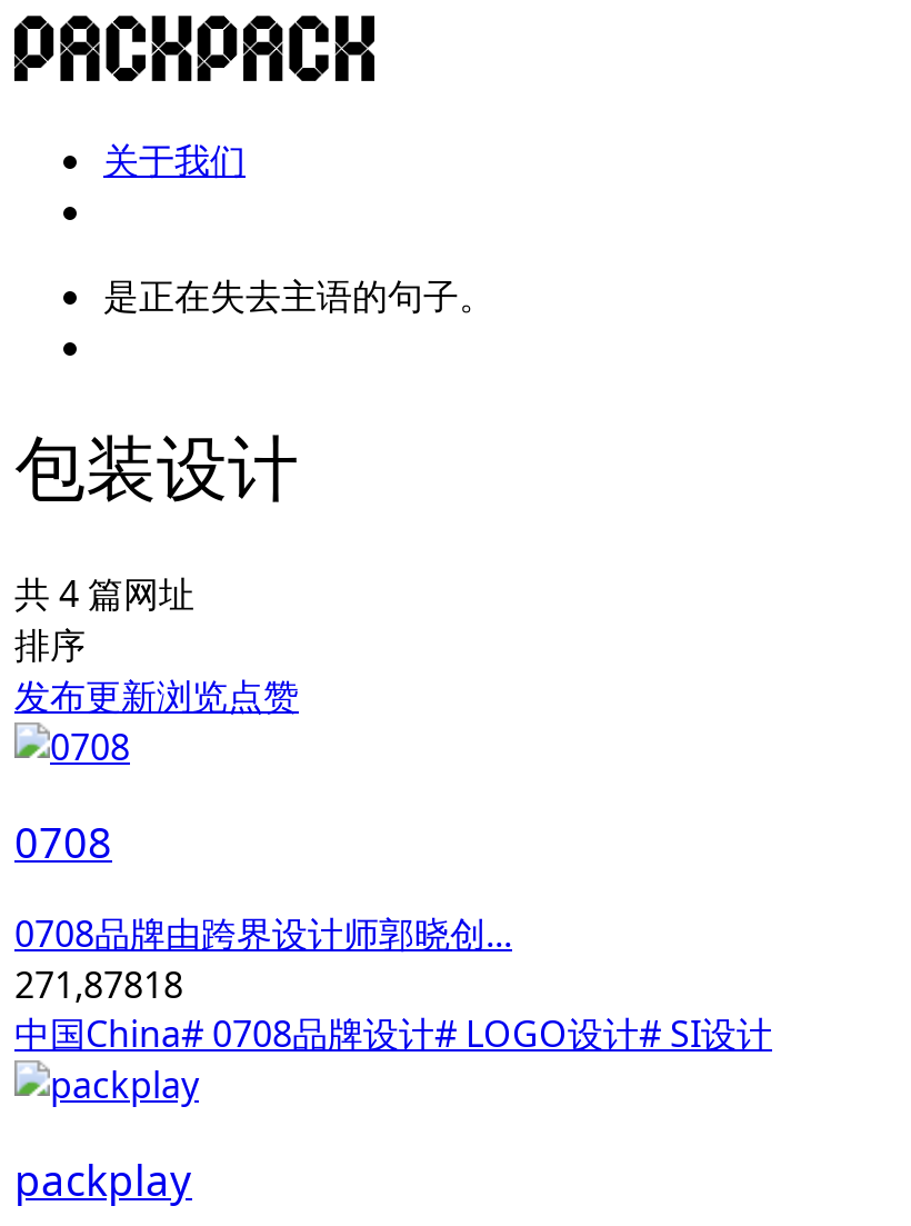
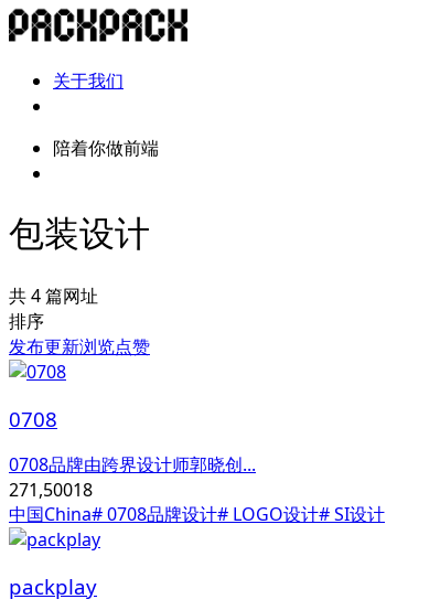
- 是正在失去主语的句子。
+ 陪着你做前端

- 271,87818
+ 271,50018
